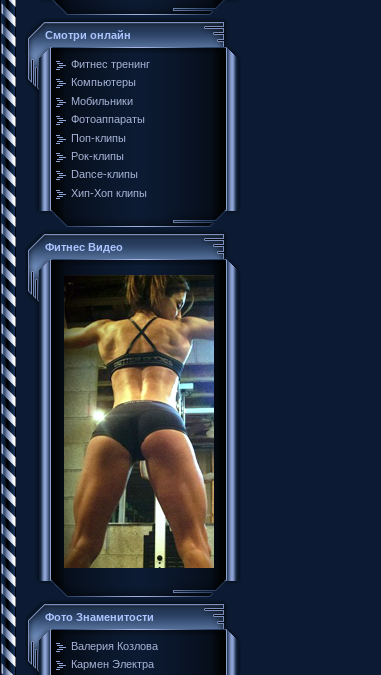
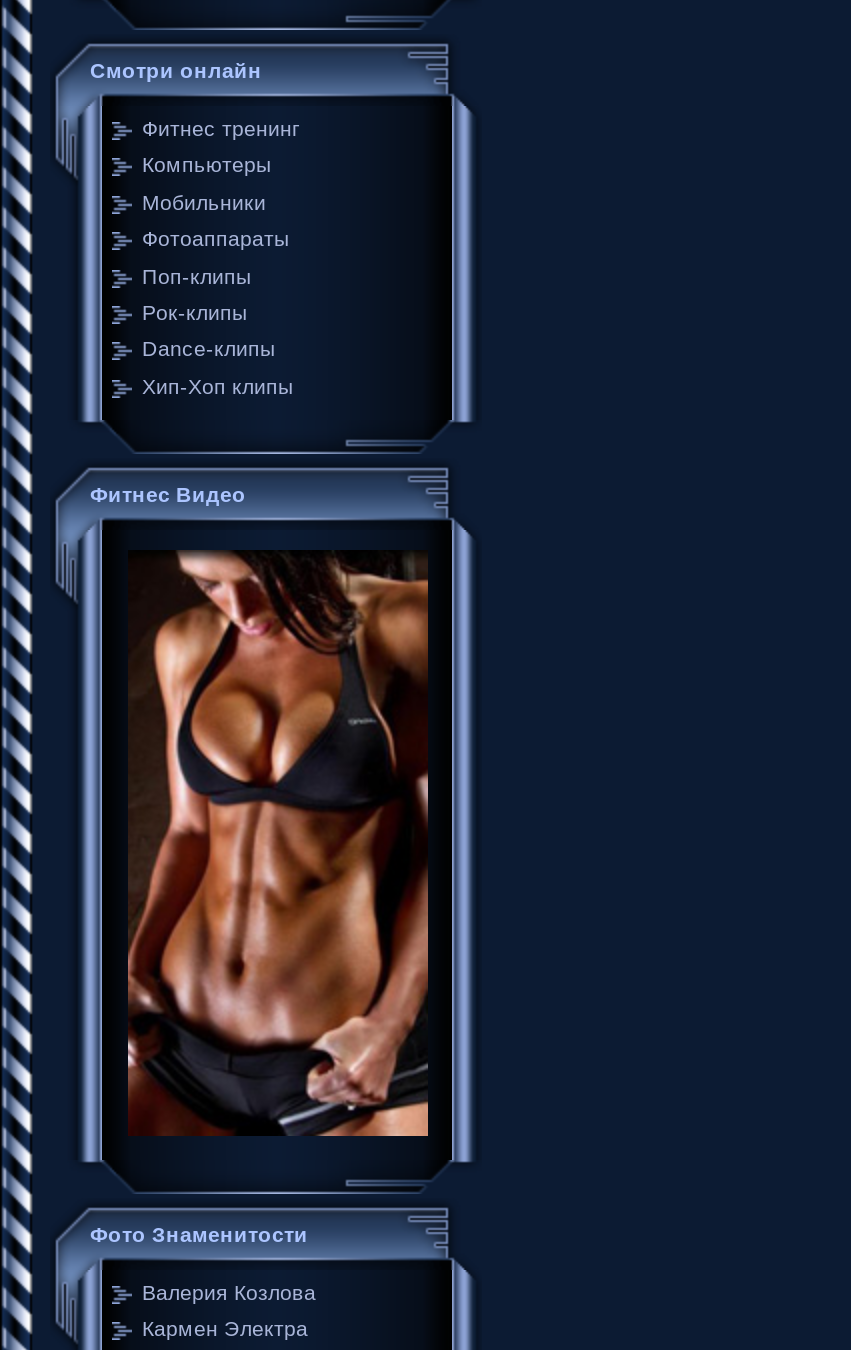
- [image]
+ [image]
